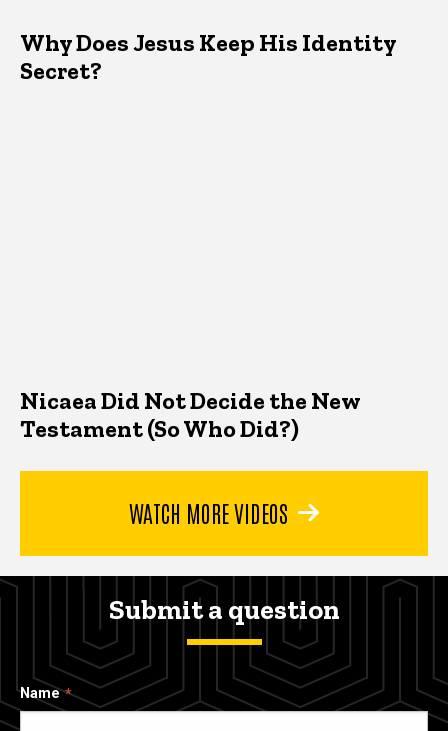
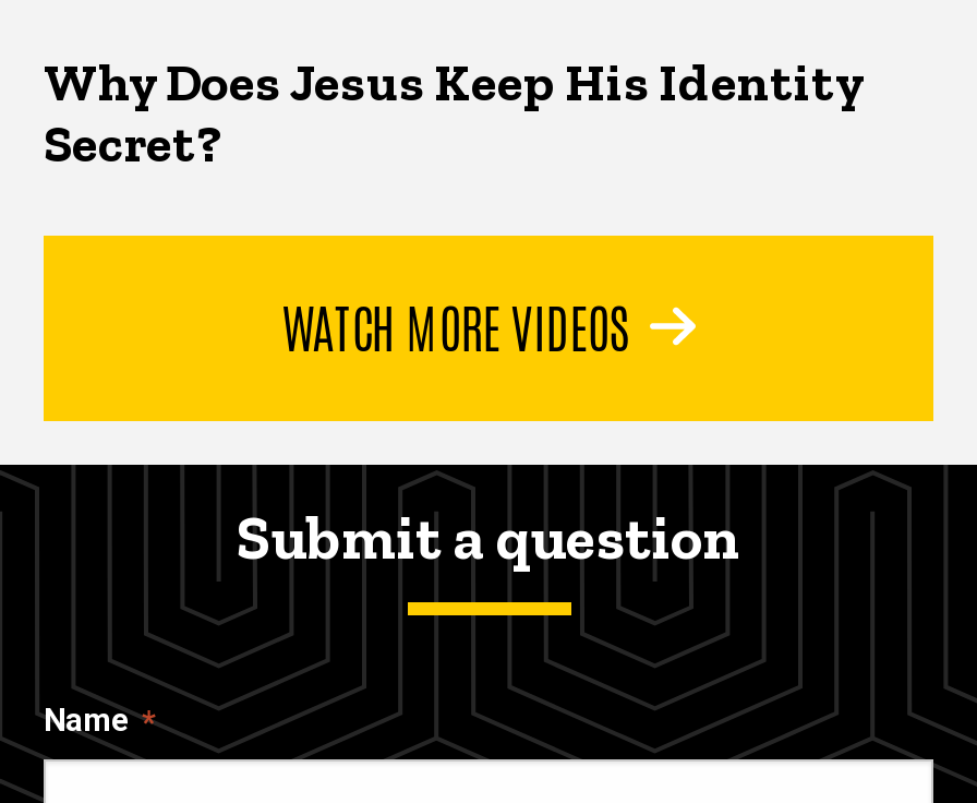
- Nicaea Did Not Decide the New
- Testament (So Who Did?)
